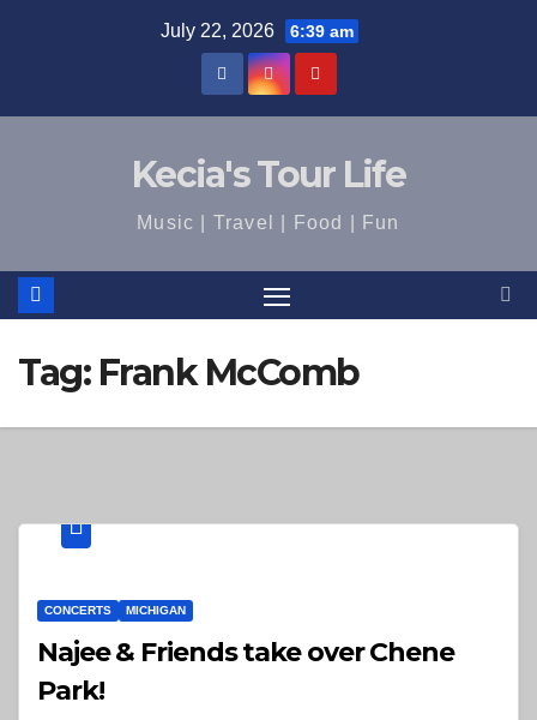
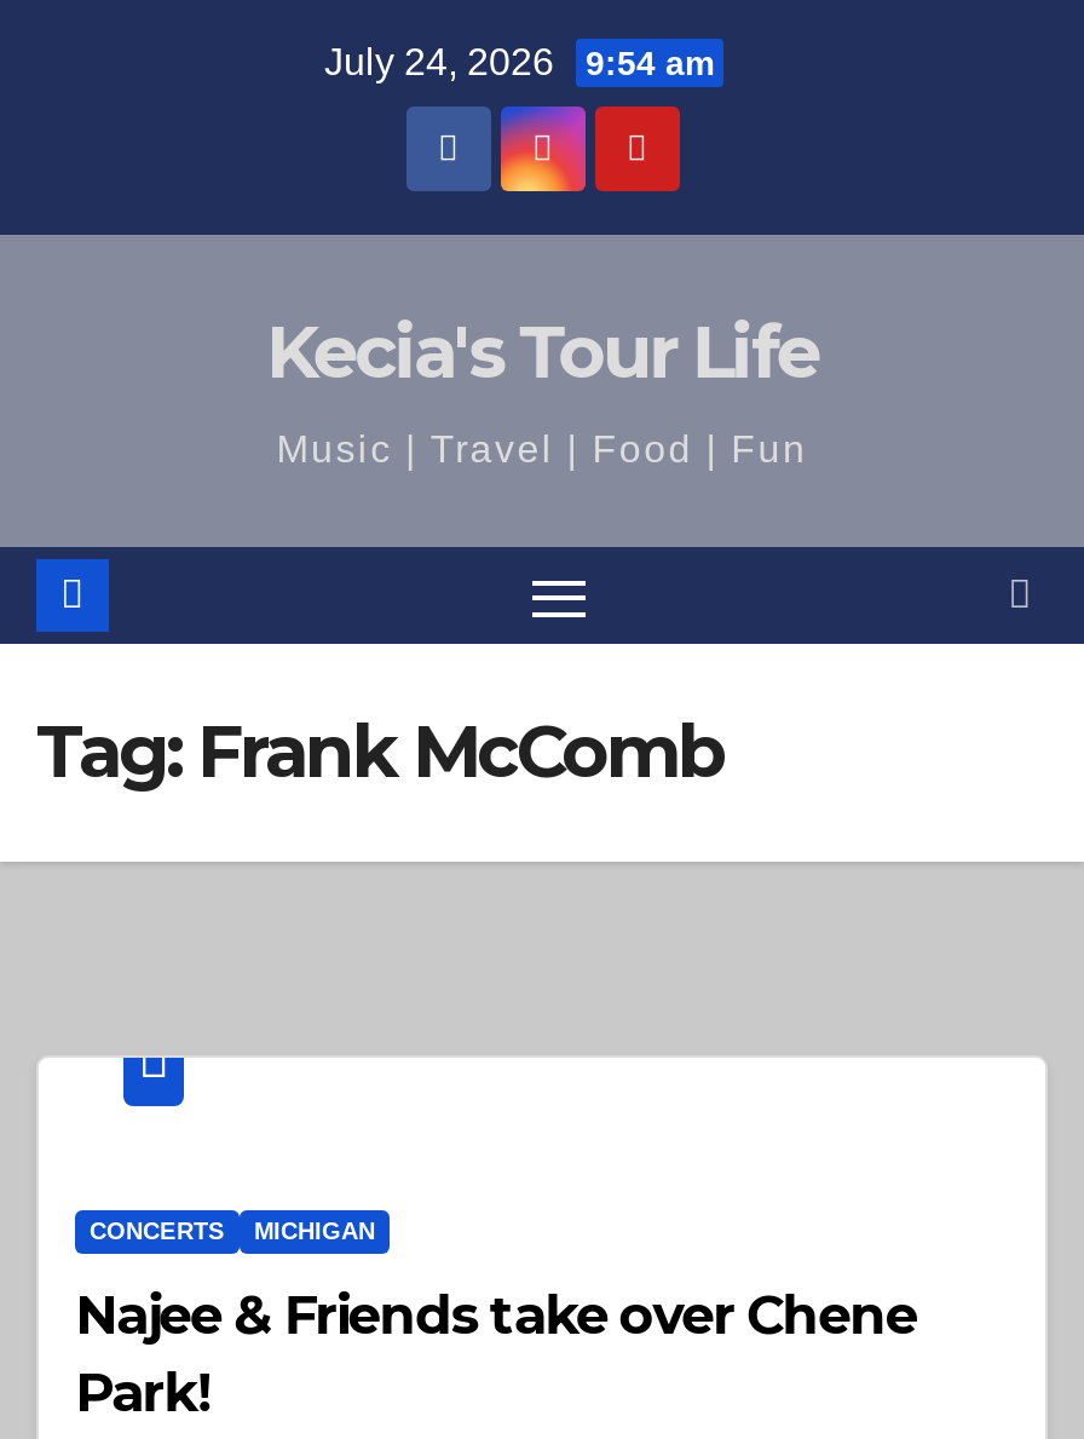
- July 22, 2026 6:39 am
+ July 24, 2026 9:54 am
